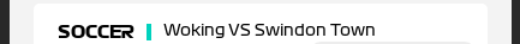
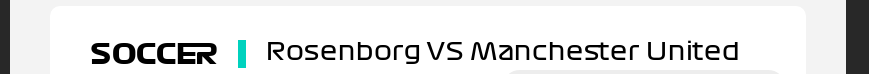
- Woking VS Swindon Town
+ Rosenborg VS Manchester United
